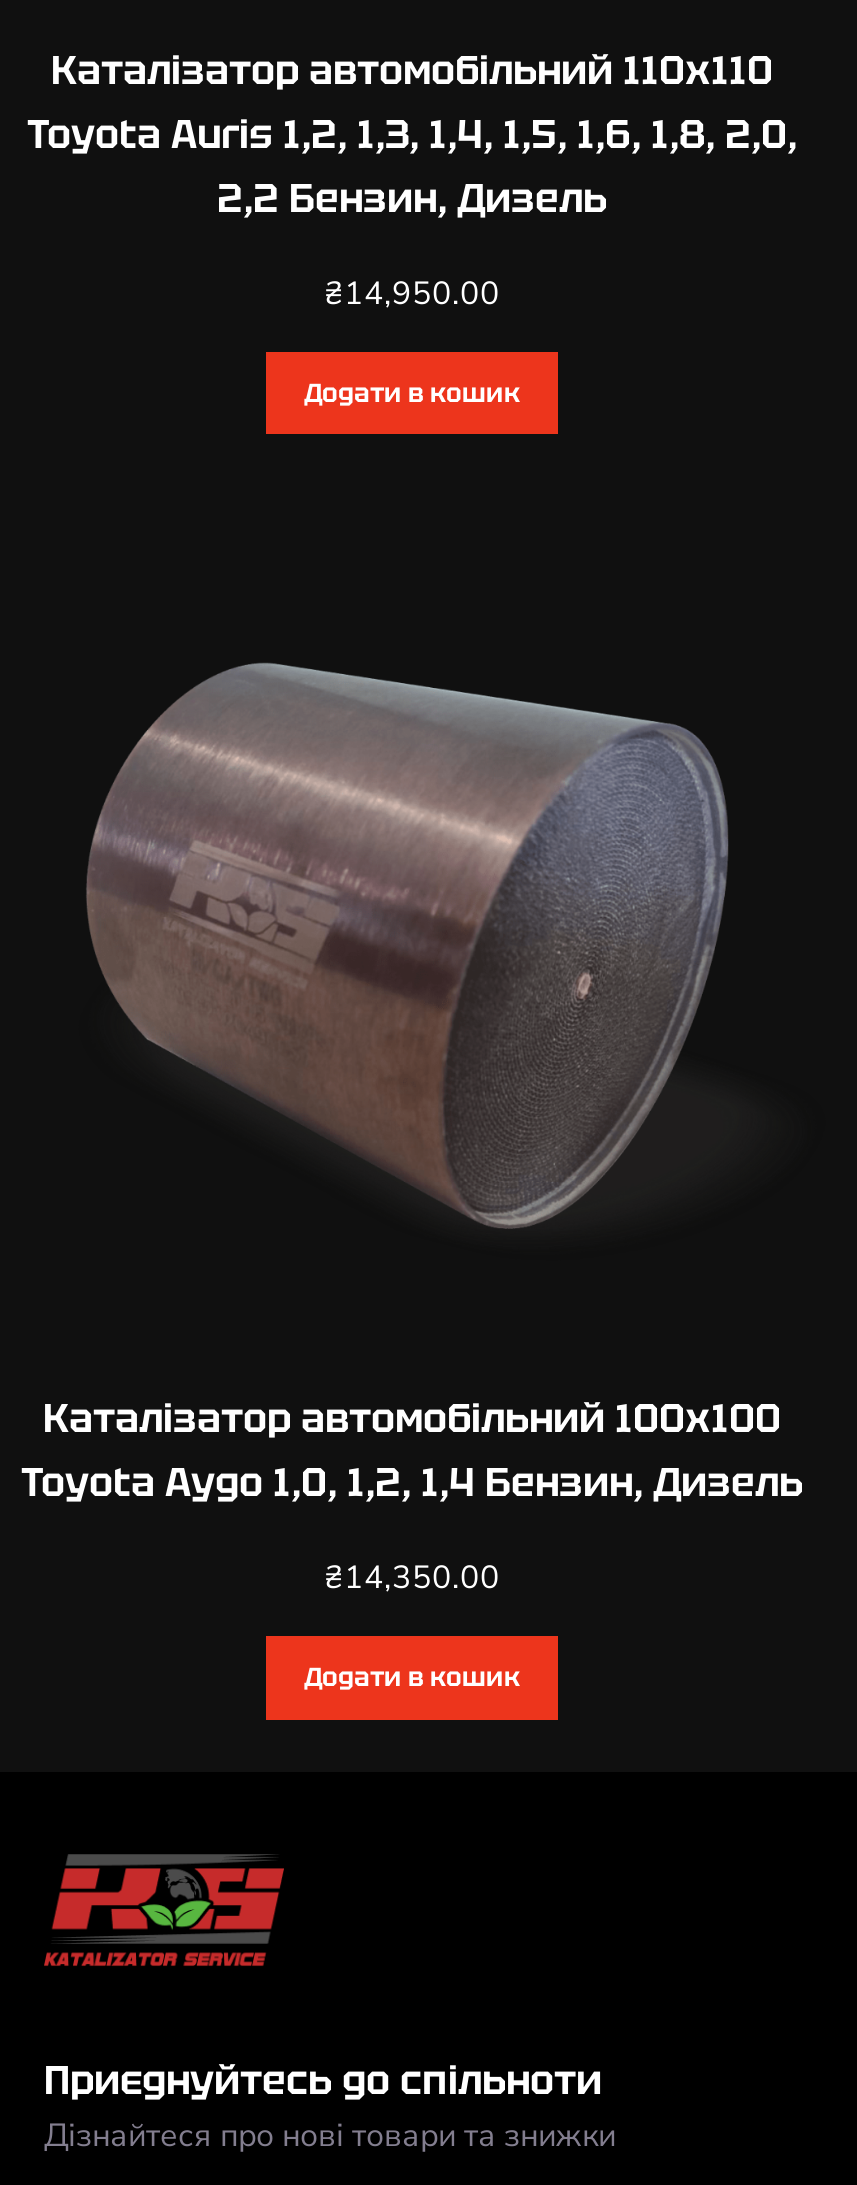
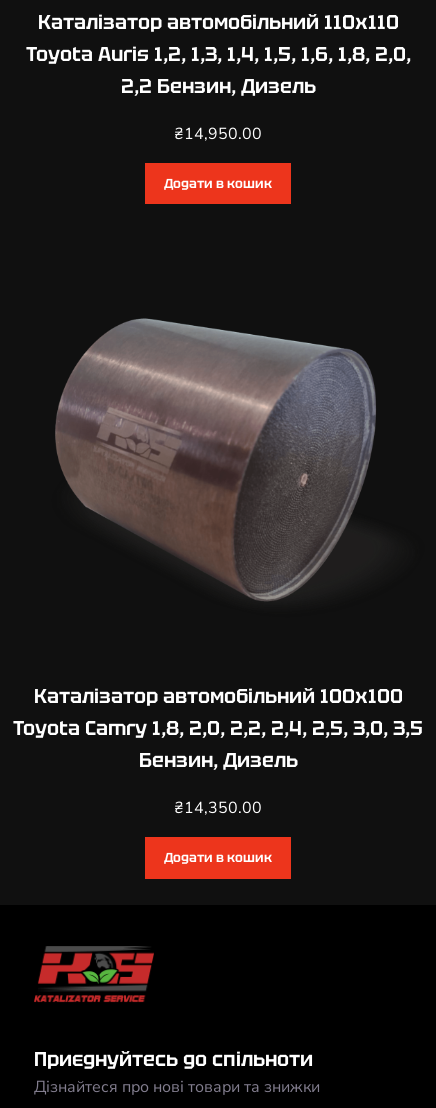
- Toyota Aygo 1,0, 1,2, 1,4 Бензин, Дизель
+ Toyota Camry 1,8, 2,0, 2,2, 2,4, 2,5, 3,0, 3,5
+ Бензин, Дизель
